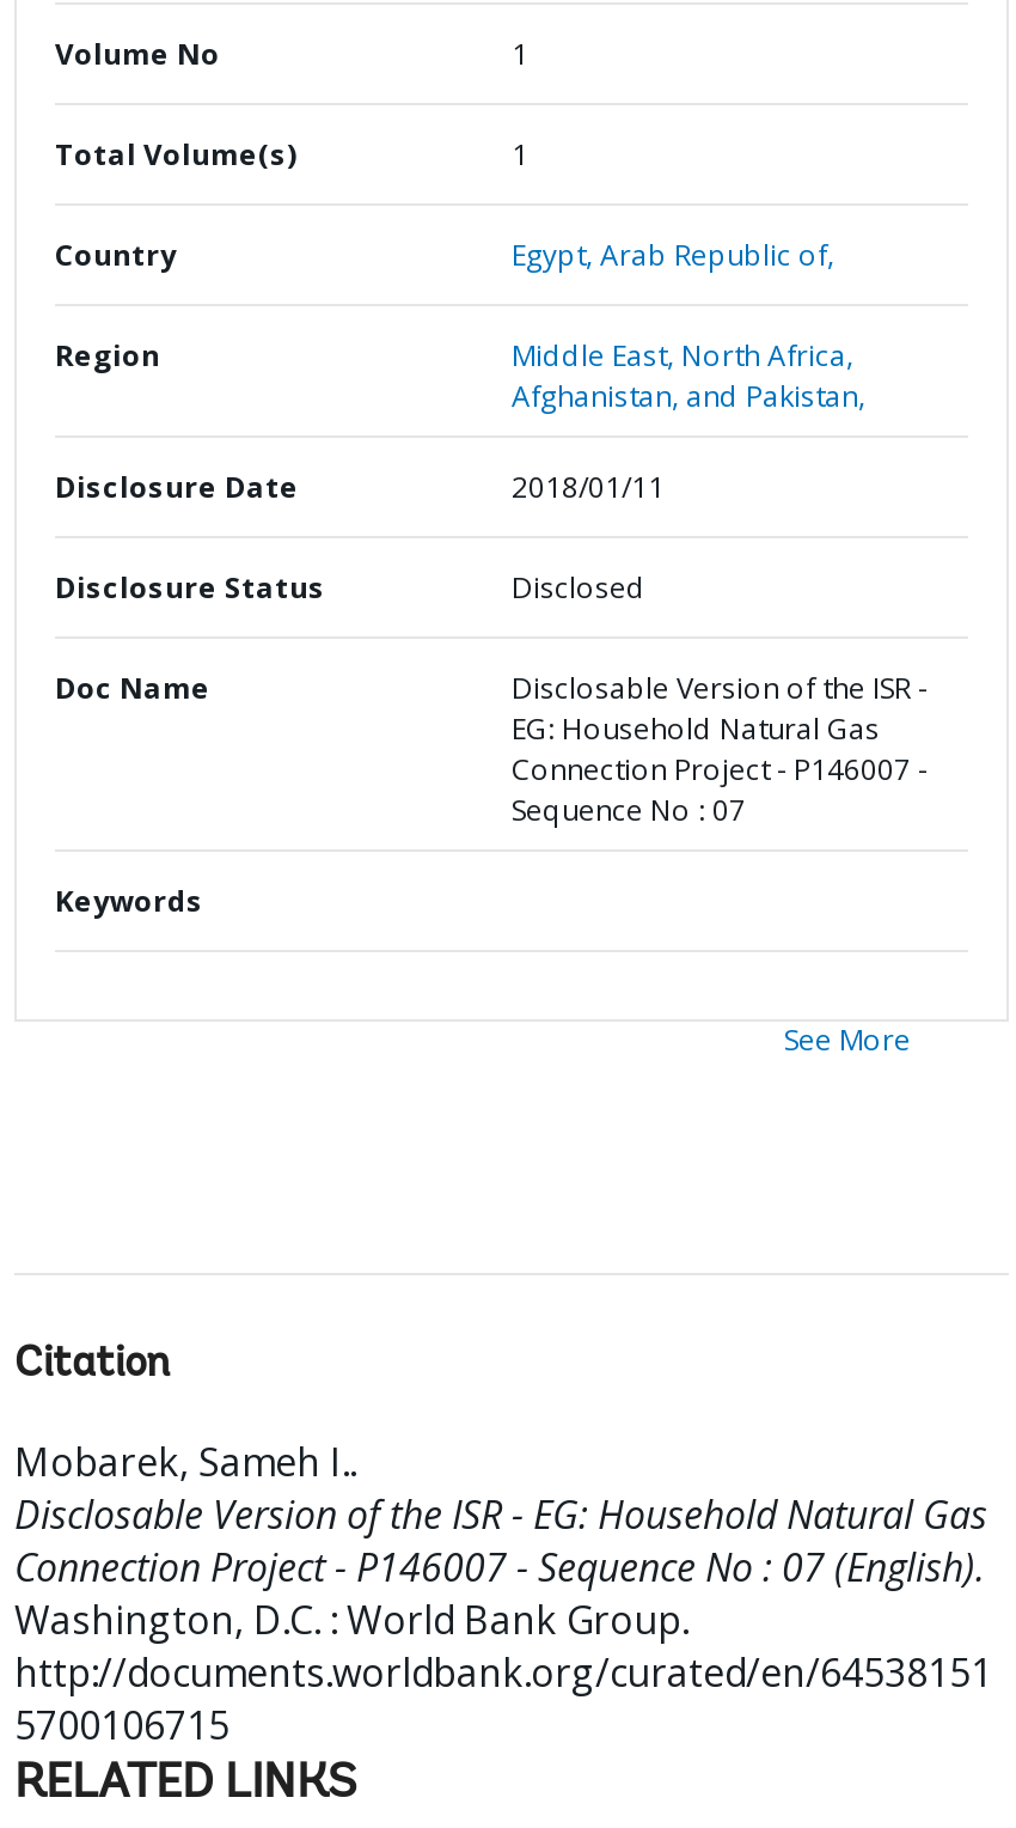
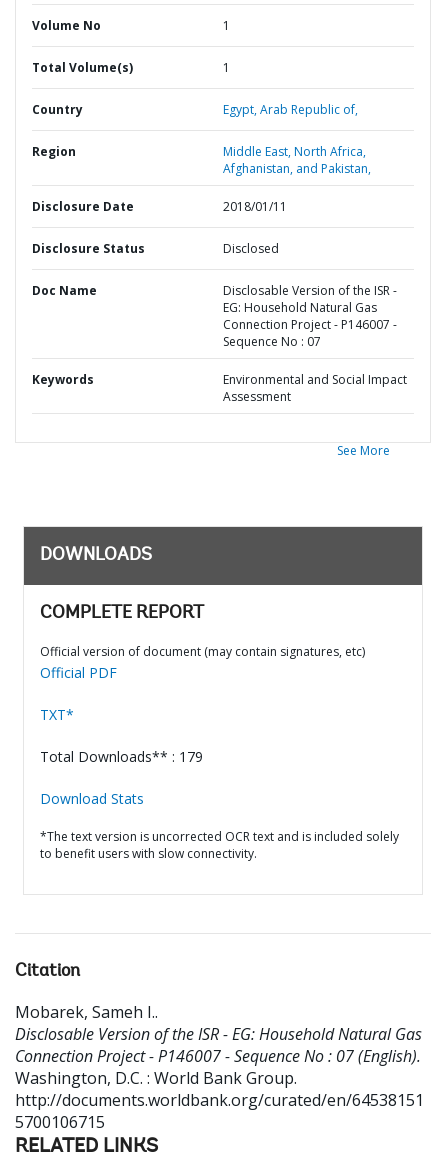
+ Environmental and Social Impact
+ Assessment

+ DOWNLOADS
+ COMPLETE REPORT
+ Official version of document (may contain signatures, etc)
+ Official PDF
+ TXT*
+ Total Downloads** : 179
+ Download Stats
+ *The text version is uncorrected OCR text and is included solely
+ to benefit users with slow connectivity.
